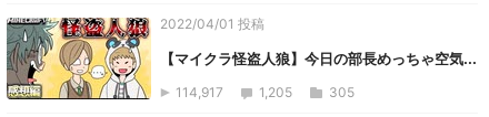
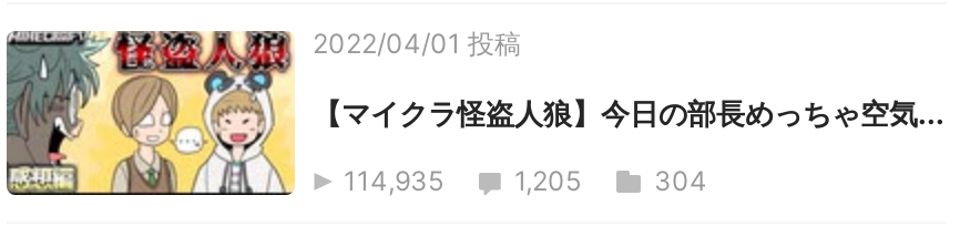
- 114,917
+ 114,935

- 305
+ 304
